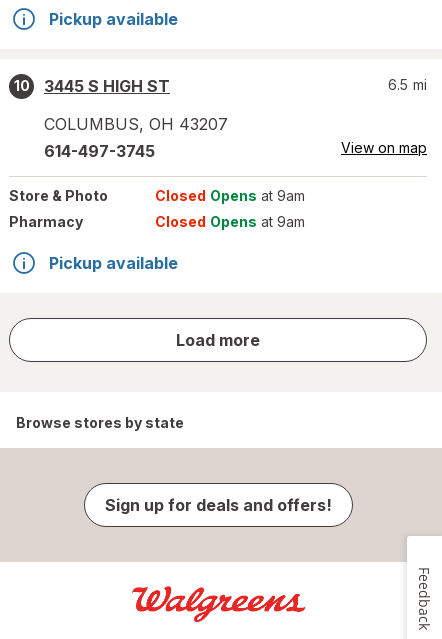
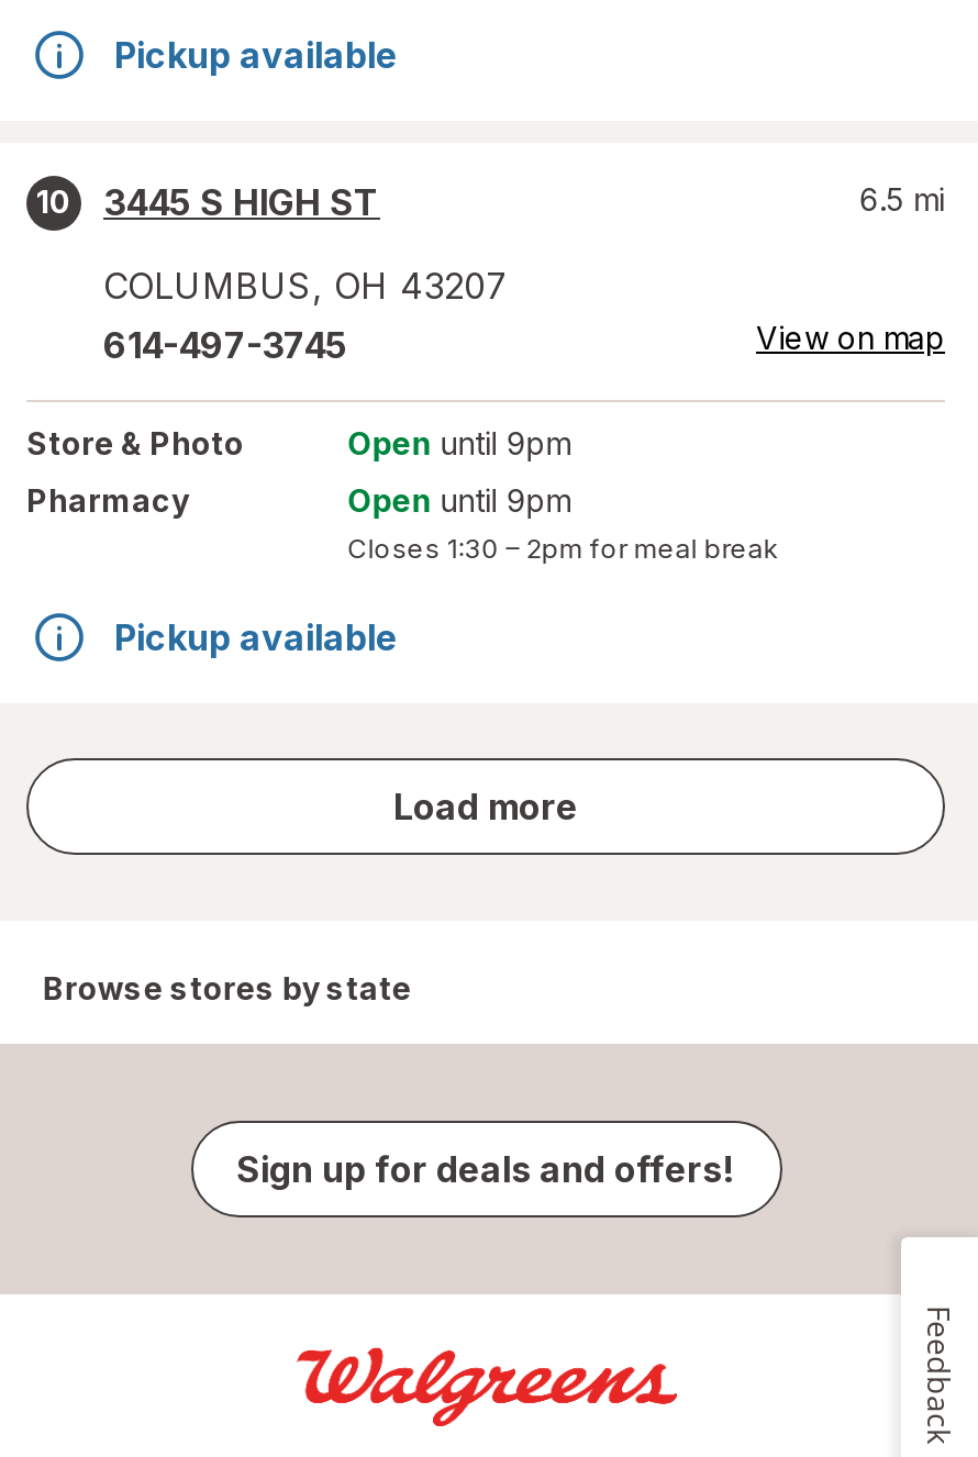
- Closed Opens at 9am
+ Open until 9pm

- Closed Opens at 9am
+ Open until 9pm
+ Closes 1:30 – 2pm for meal break
